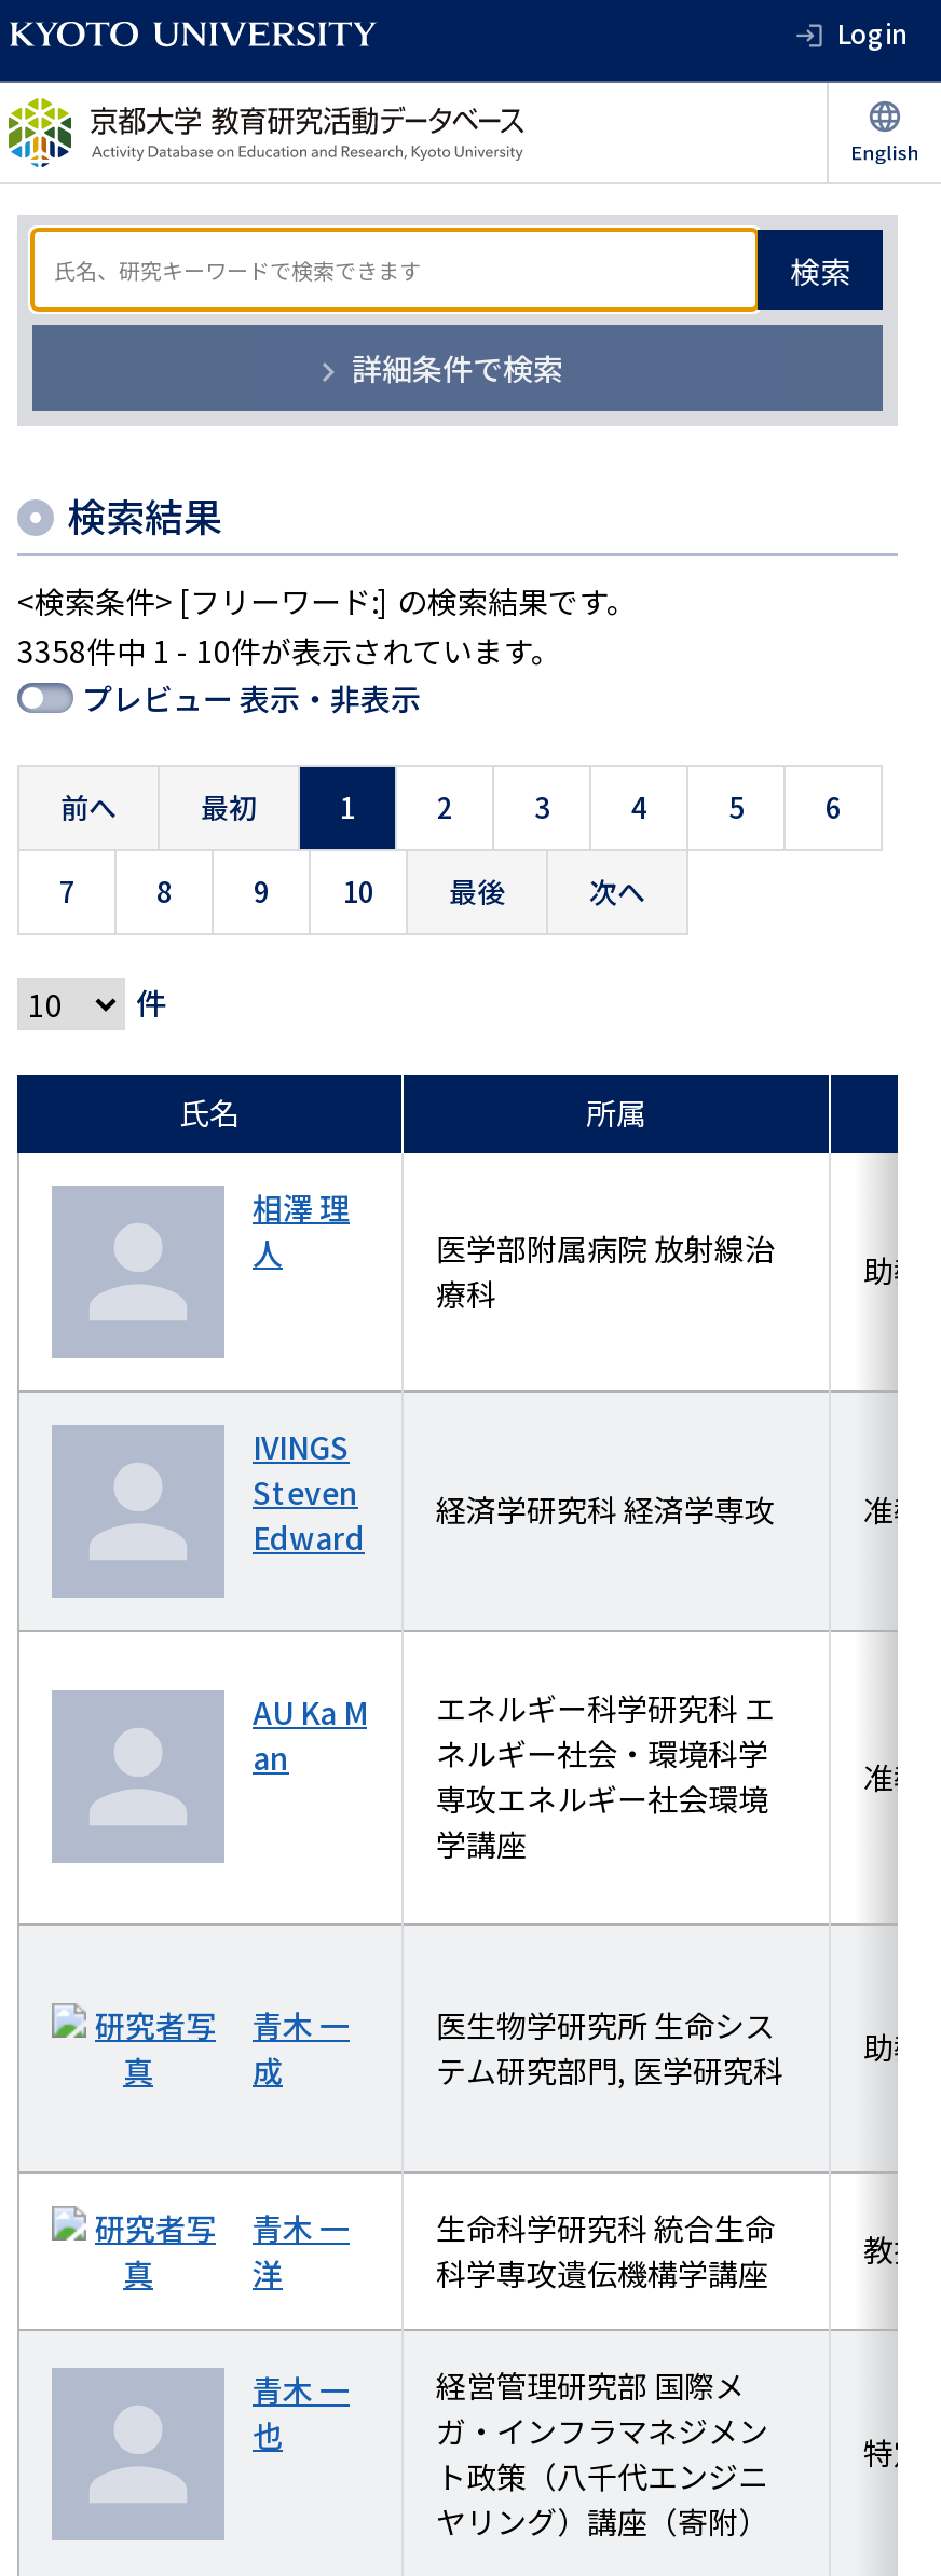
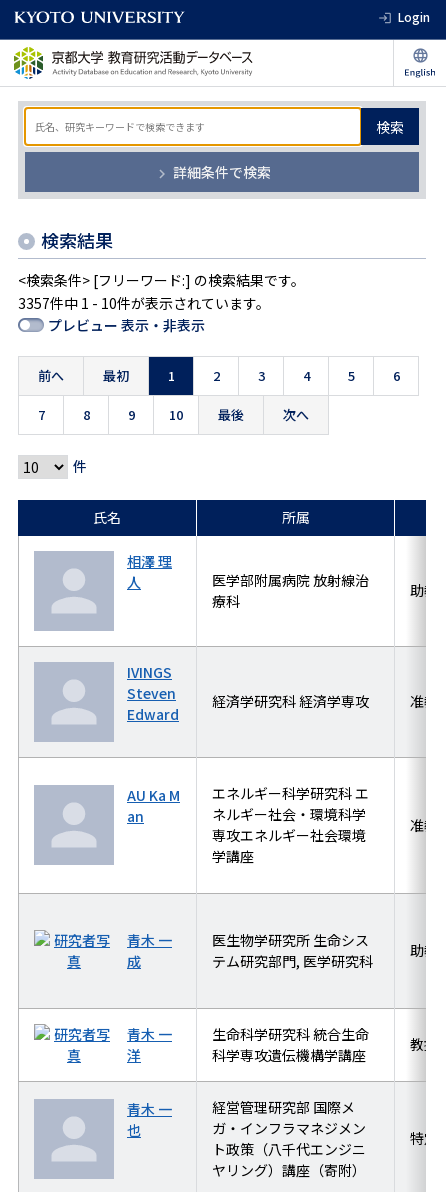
- 3358件中 1 - 10件が表示されています。
+ 3357件中 1 - 10件が表示されています。
